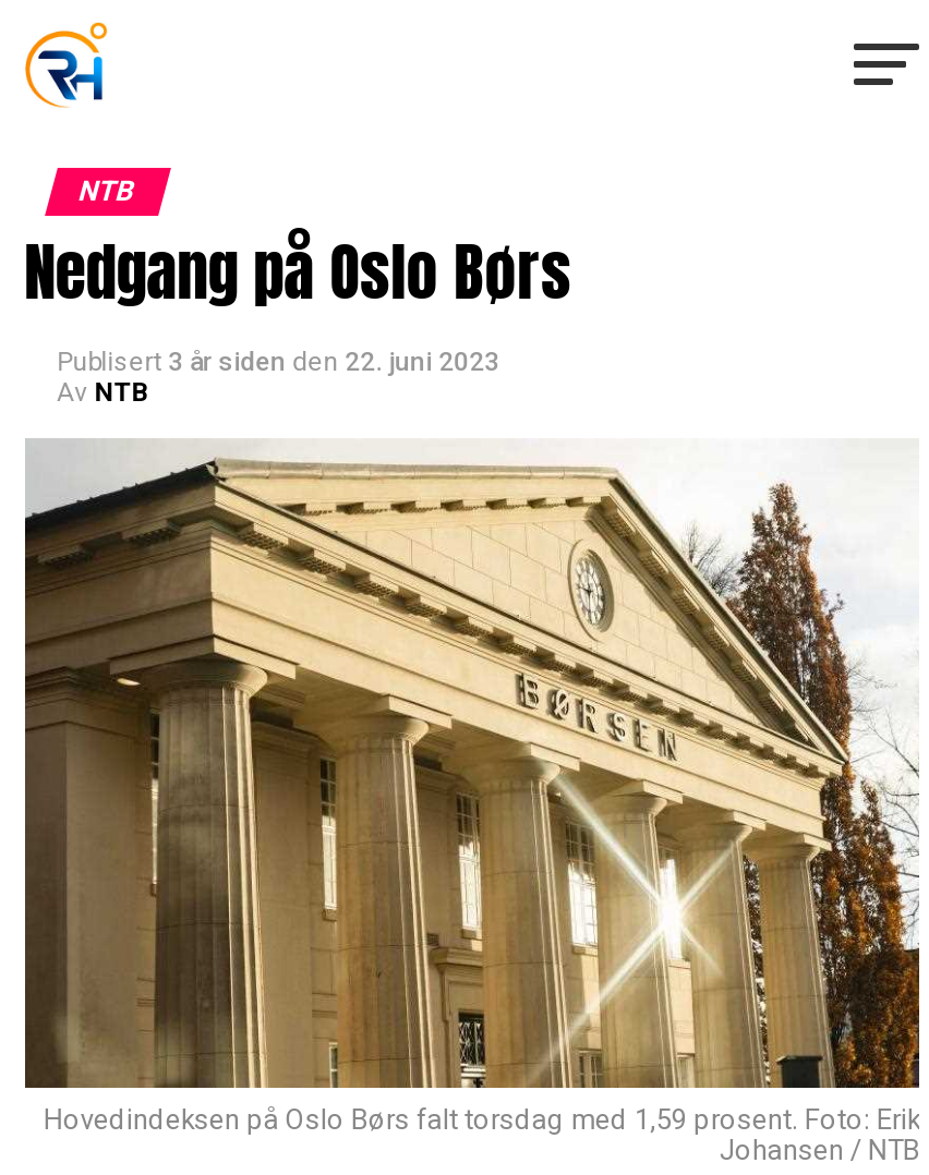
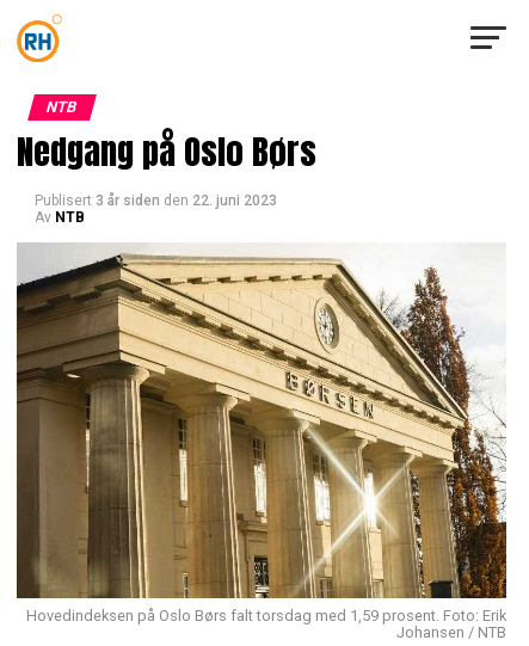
- [image]
+ [image]
